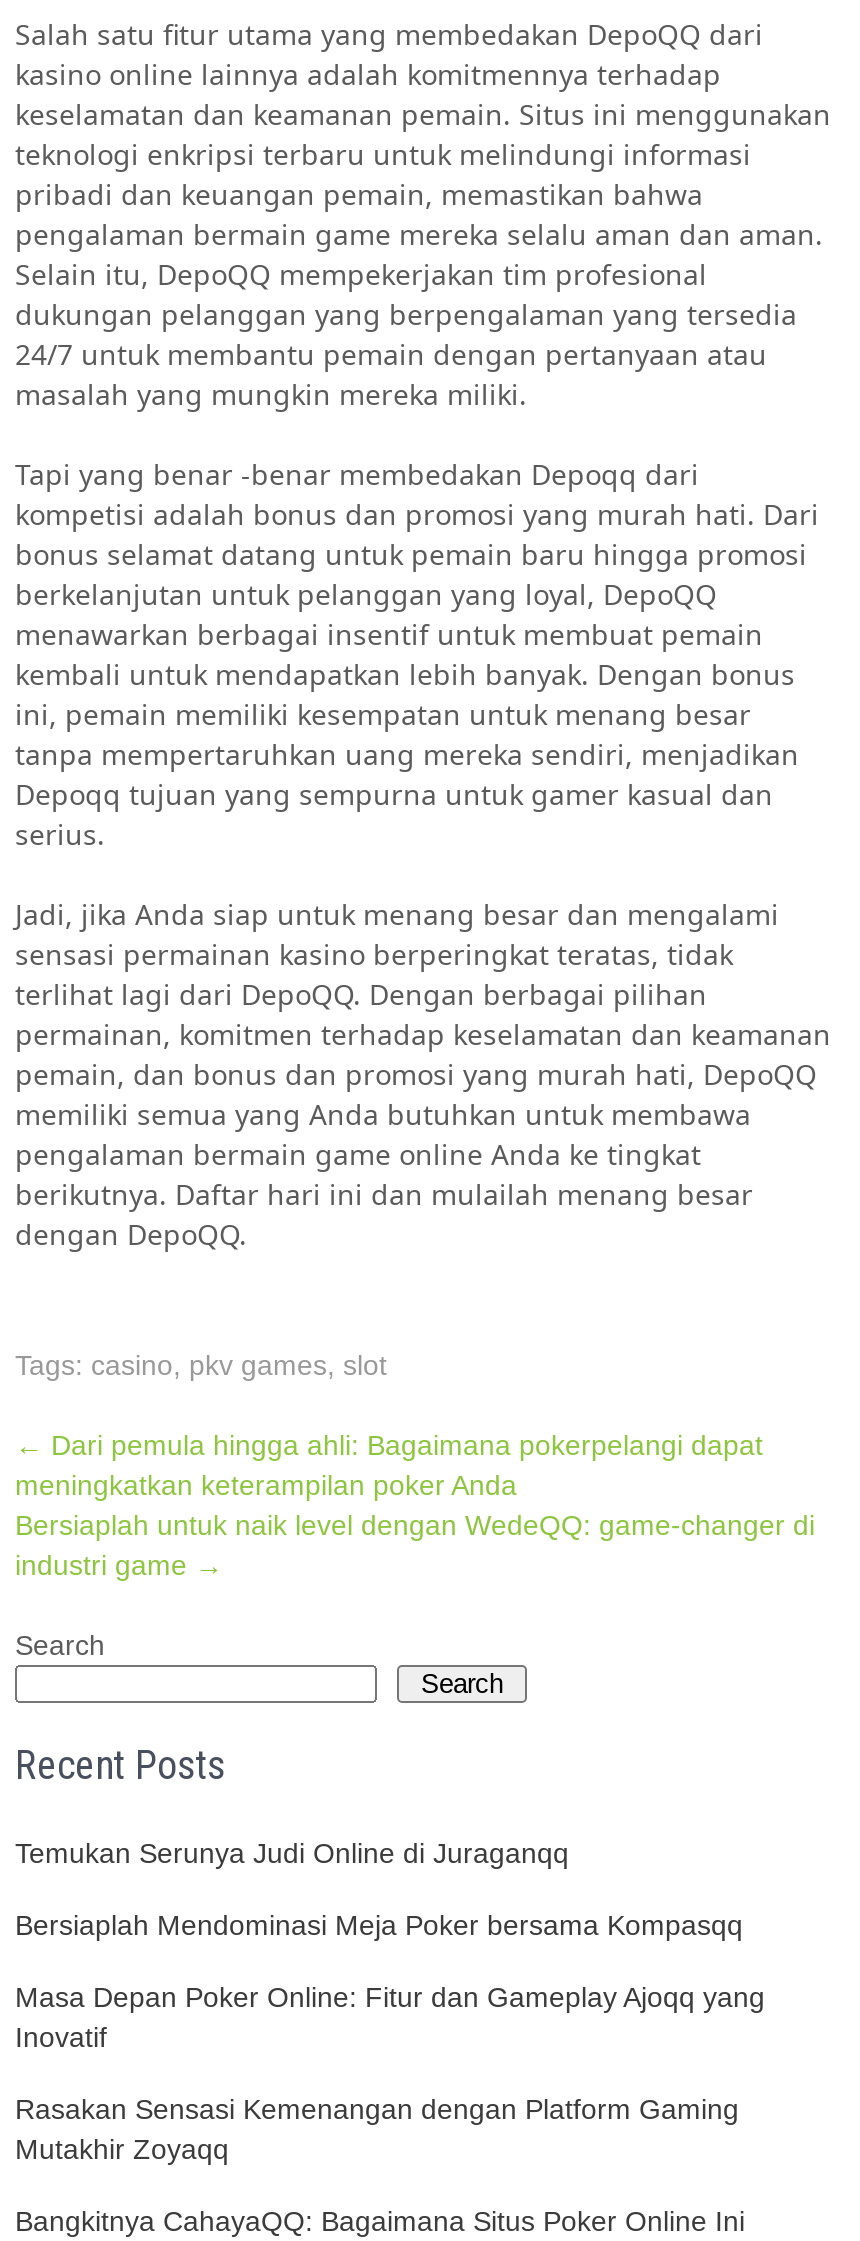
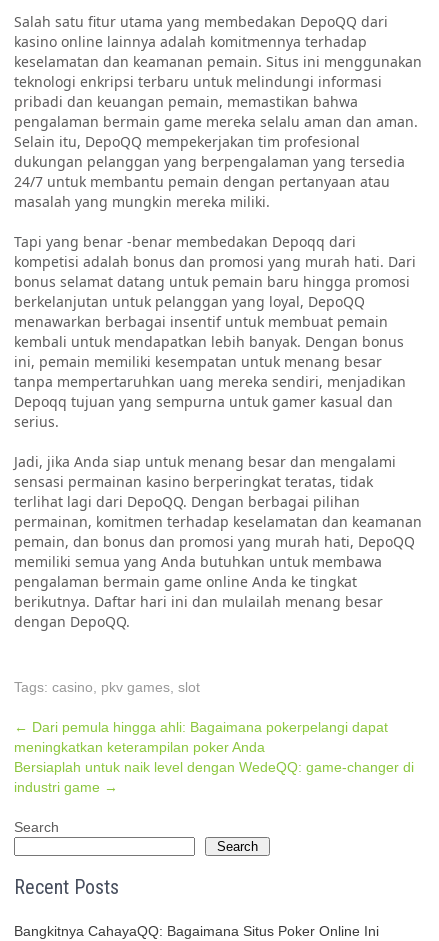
- Temukan Serunya Judi Online di Juraganqq
- Bersiaplah Mendominasi Meja Poker bersama Kompasqq
- Masa Depan Poker Online: Fitur dan Gameplay Ajoqq yang
- Inovatif
- Rasakan Sensasi Kemenangan dengan Platform Gaming
- Mutakhir Zoyaqq
